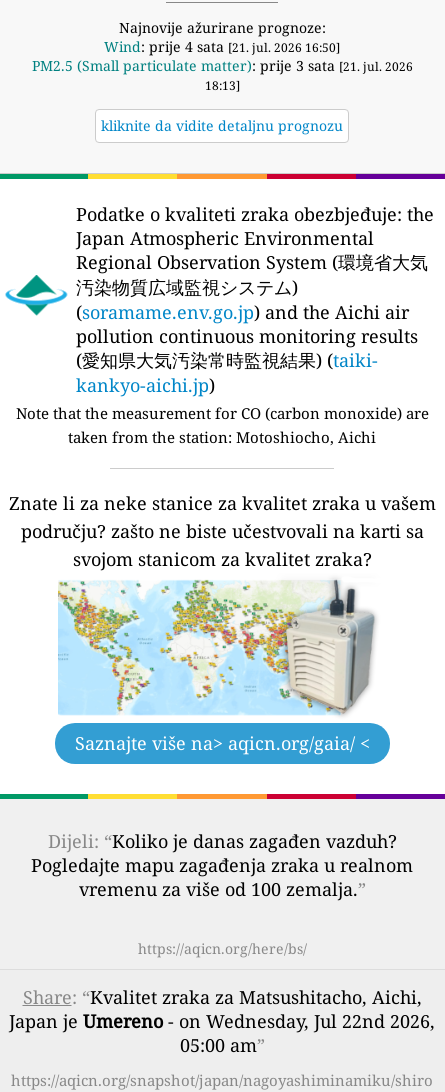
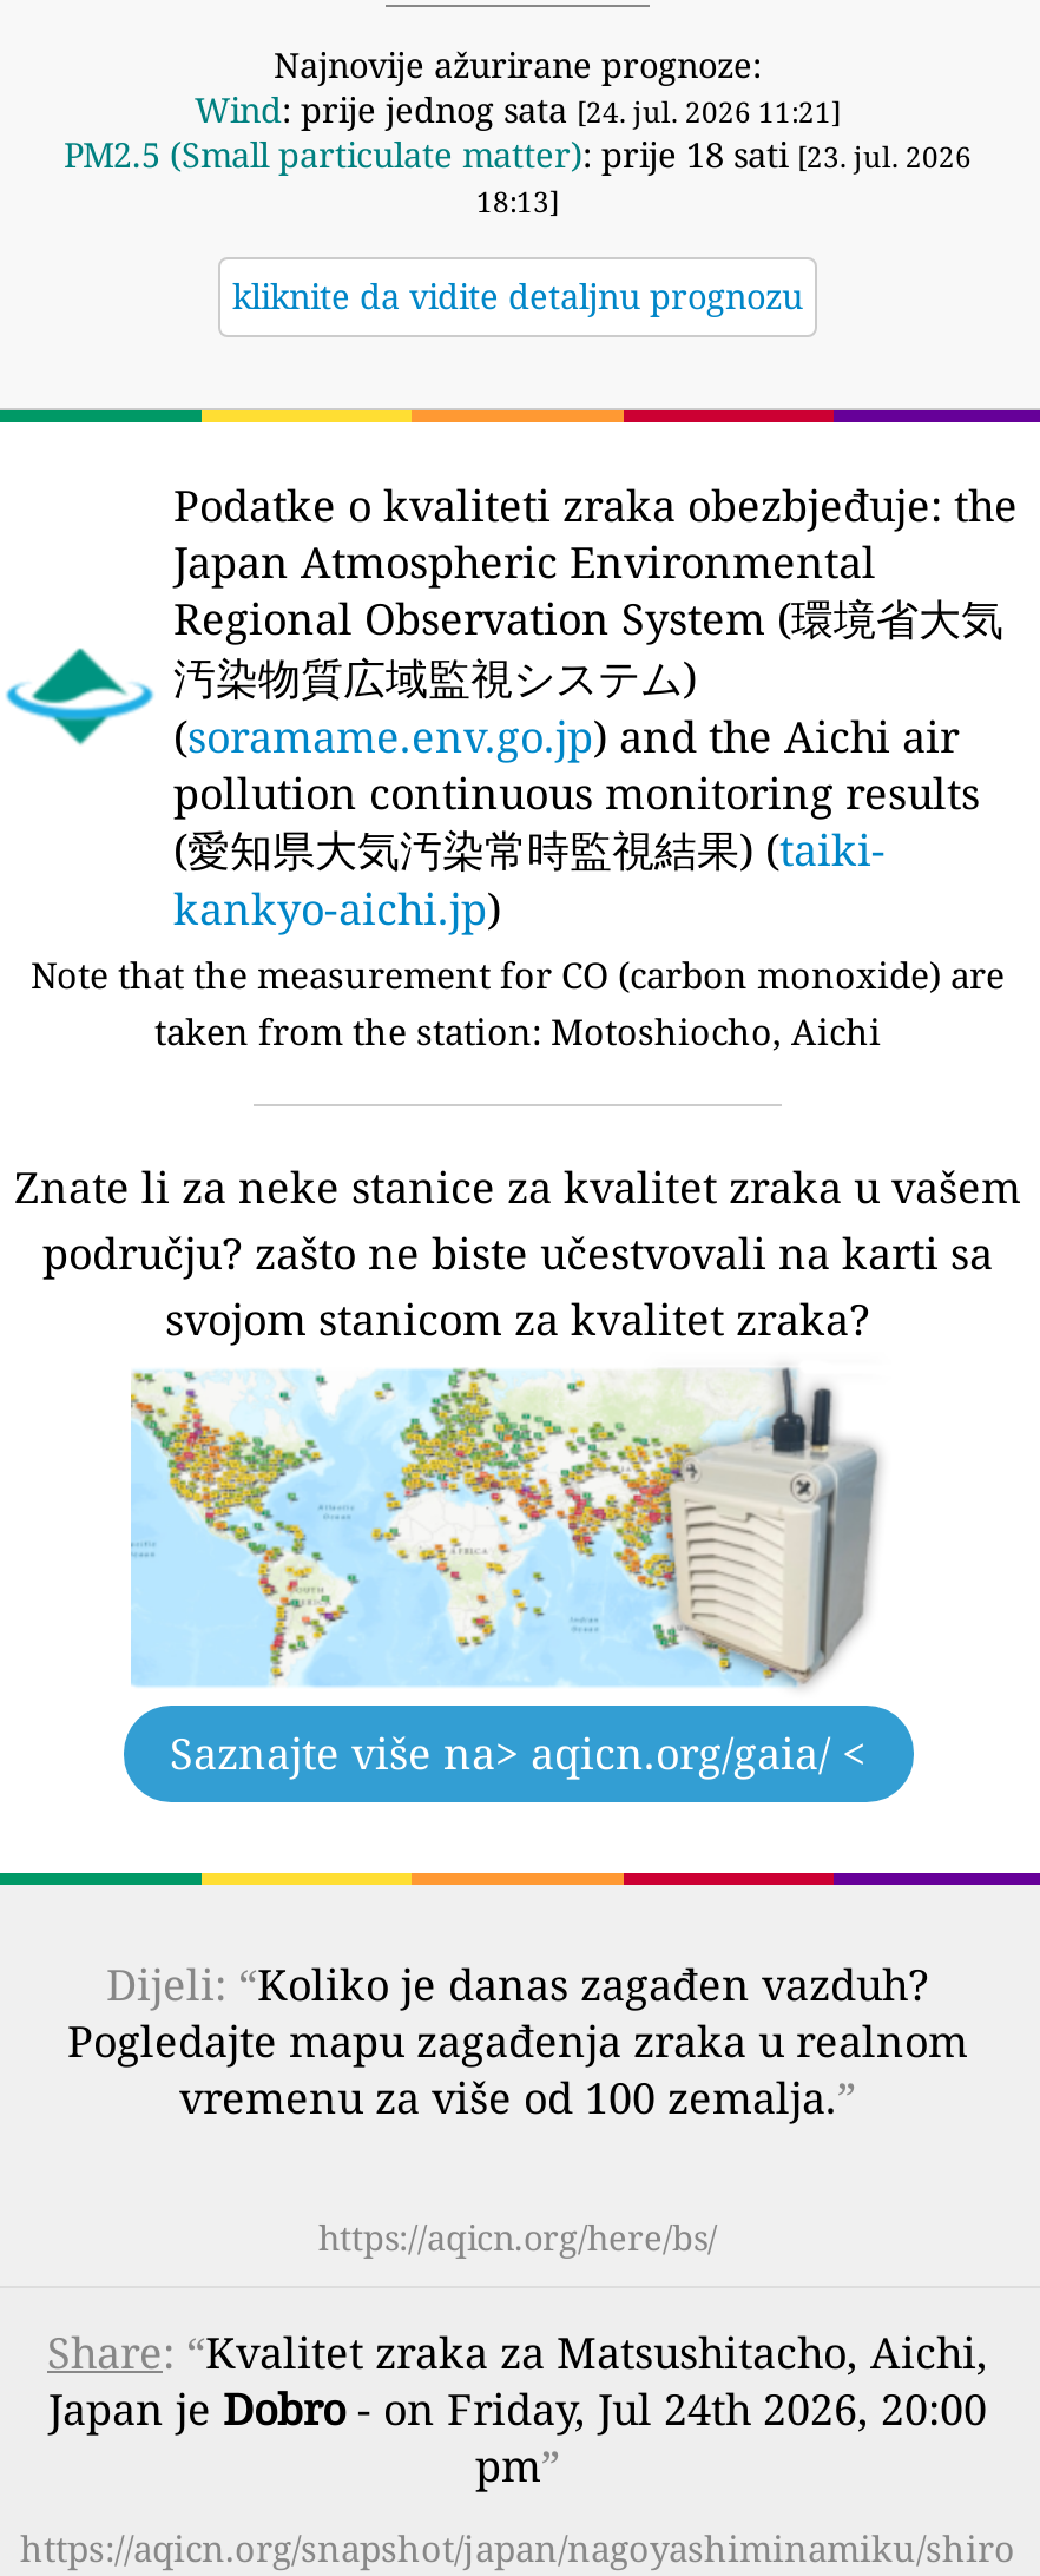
- Wind: prije 4 sata [21. jul. 2026 16:50]
+ Wind: prije jednog sata [24. jul. 2026 11:21]

- PM2.5 (Small particulate matter): prije 3 sata [21. jul. 2026
+ PM2.5 (Small particulate matter): prije 18 sati [23. jul. 2026

- Japan je Umereno - on Wednesday, Jul 22nd 2026,
- 05:00 am”
+ Japan je Dobro - on Friday, Jul 24th 2026, 20:00
+ pm”
